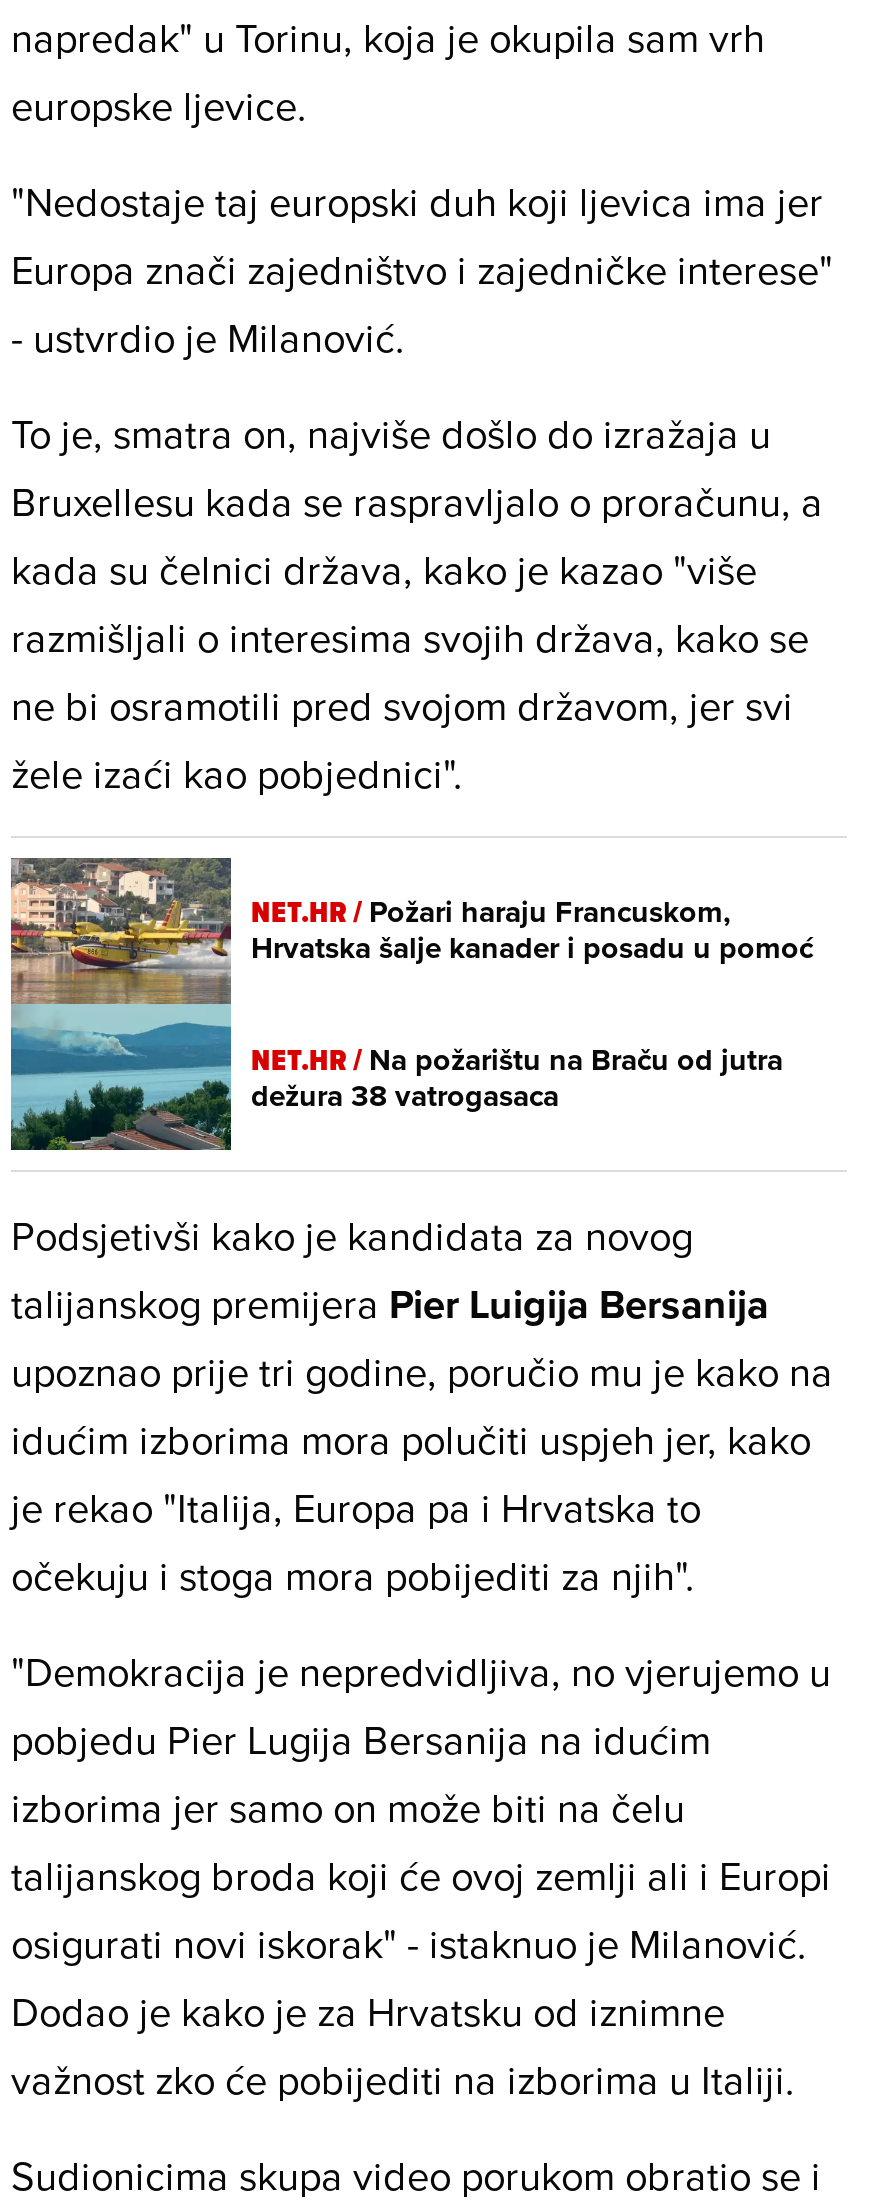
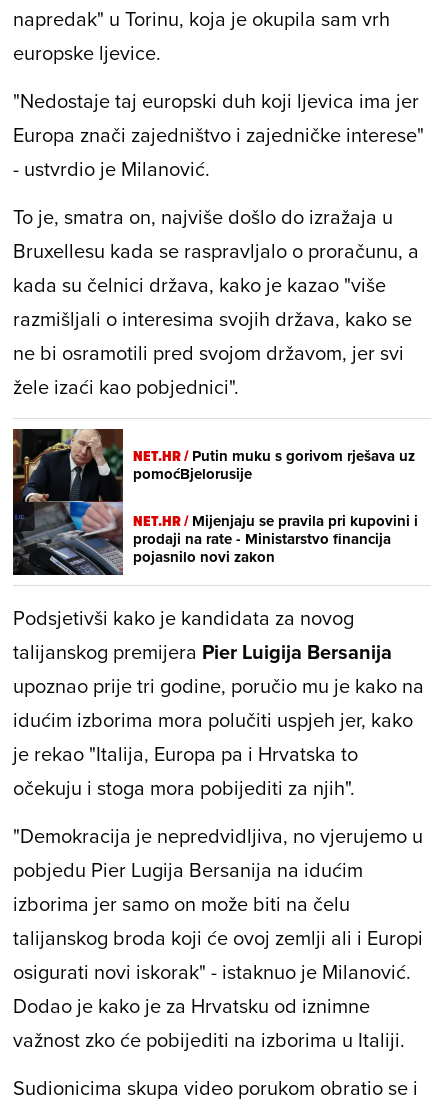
- [image]
- NET.HR / Požari haraju Francuskom,
- Hrvatska šalje kanader i posadu u pomoć
+ [image]
+ NET.HR / Putin muku s gorivom rješava uz
+ pomoćBjelorusije

- NET.HR / Na požarištu na Braču od jutra
- dežura 38 vatrogasaca
+ NET.HR / Mijenjaju se pravila pri kupovini i
+ prodaji na rate - Ministarstvo financija
+ pojasnilo novi zakon
